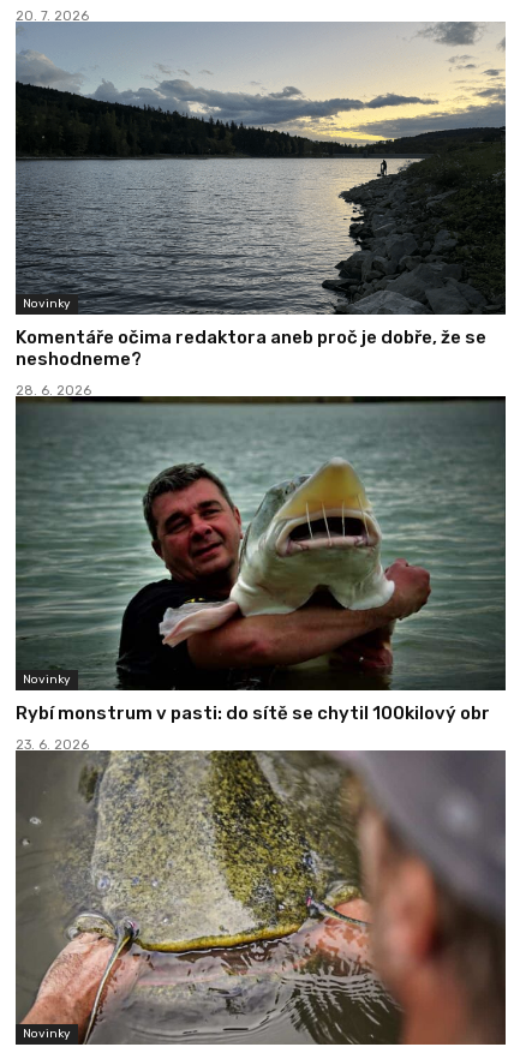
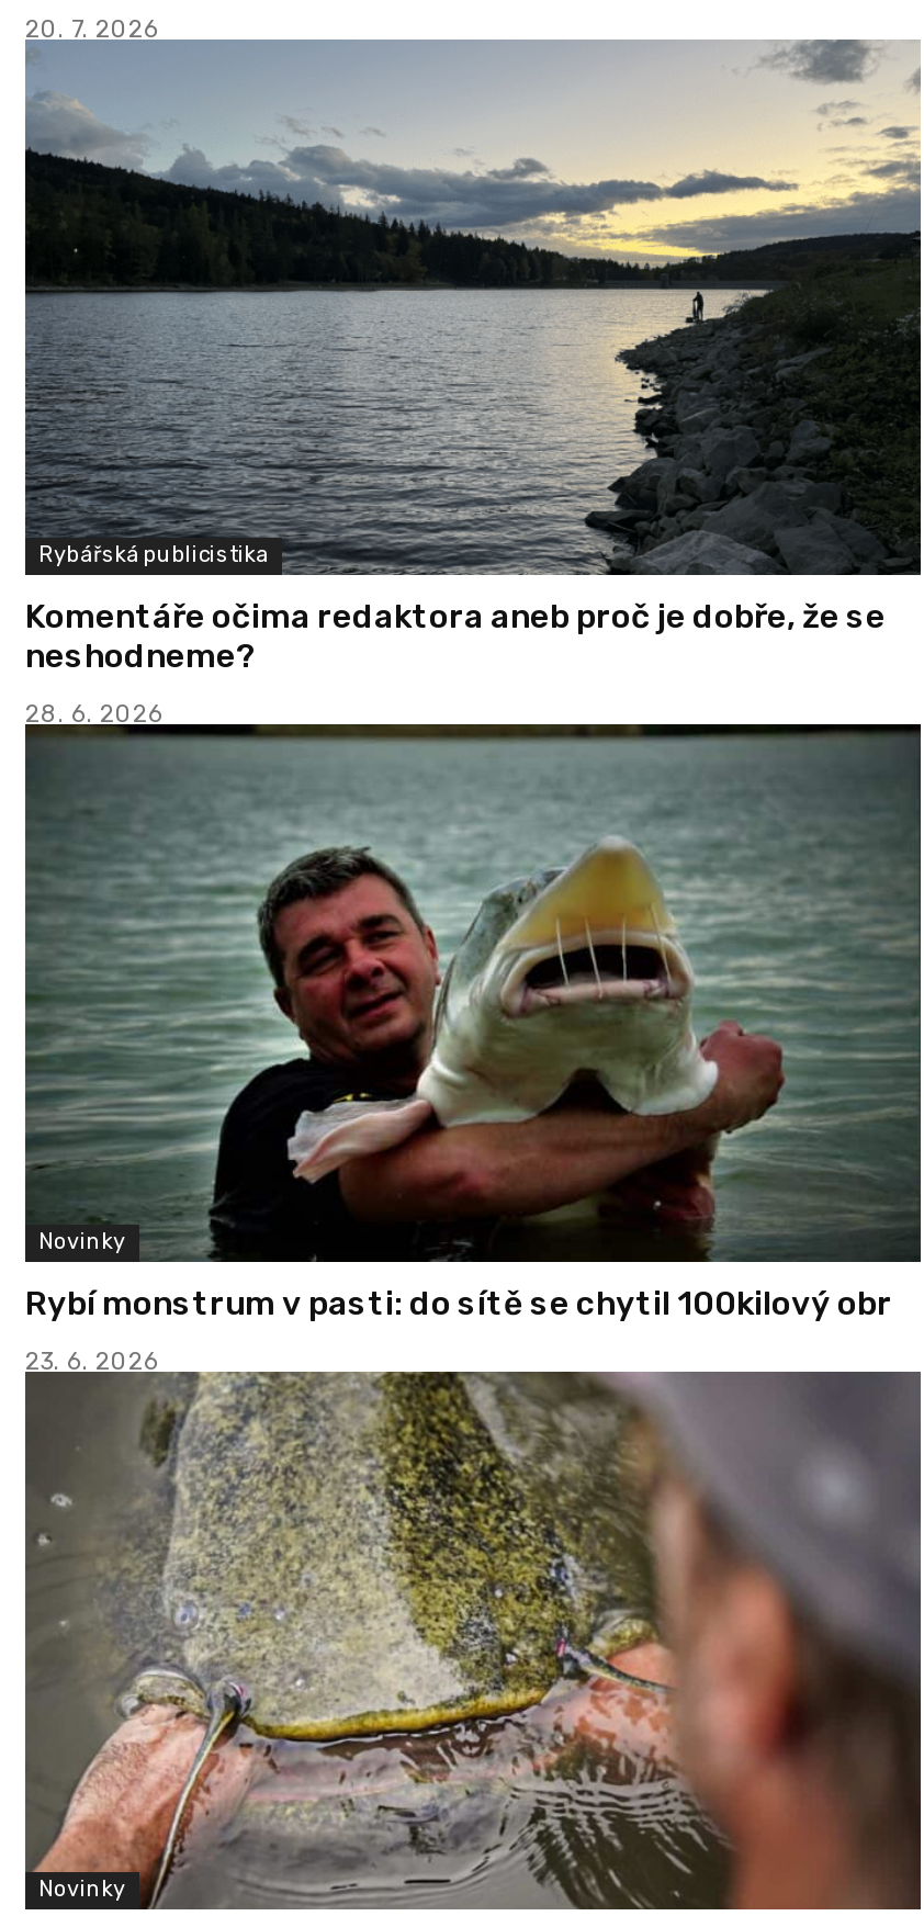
- Novinky
+ Rybářská publicistika
